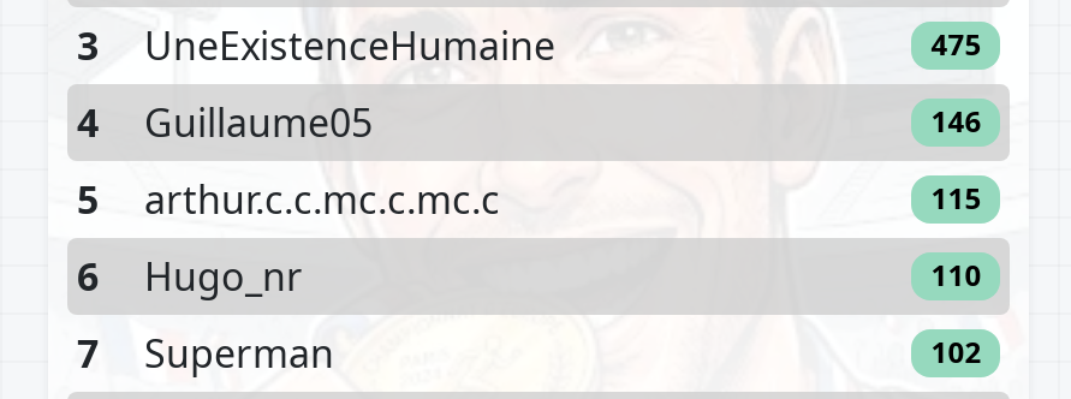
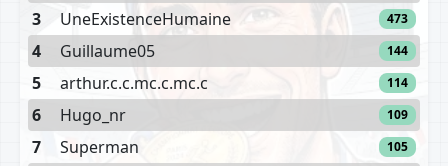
- 475
+ 473

- 146
+ 144

- 115
+ 114

- 110
+ 109

- 102
+ 105
